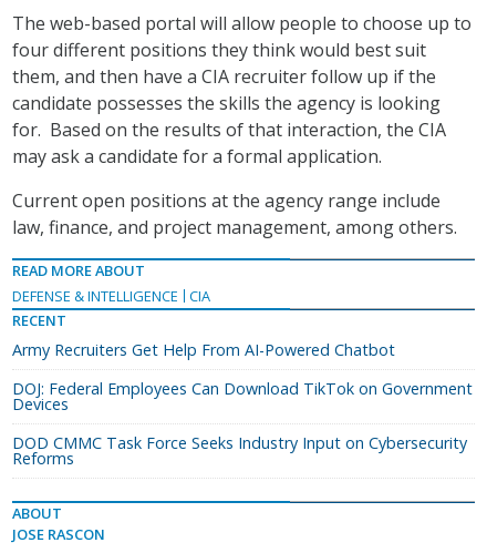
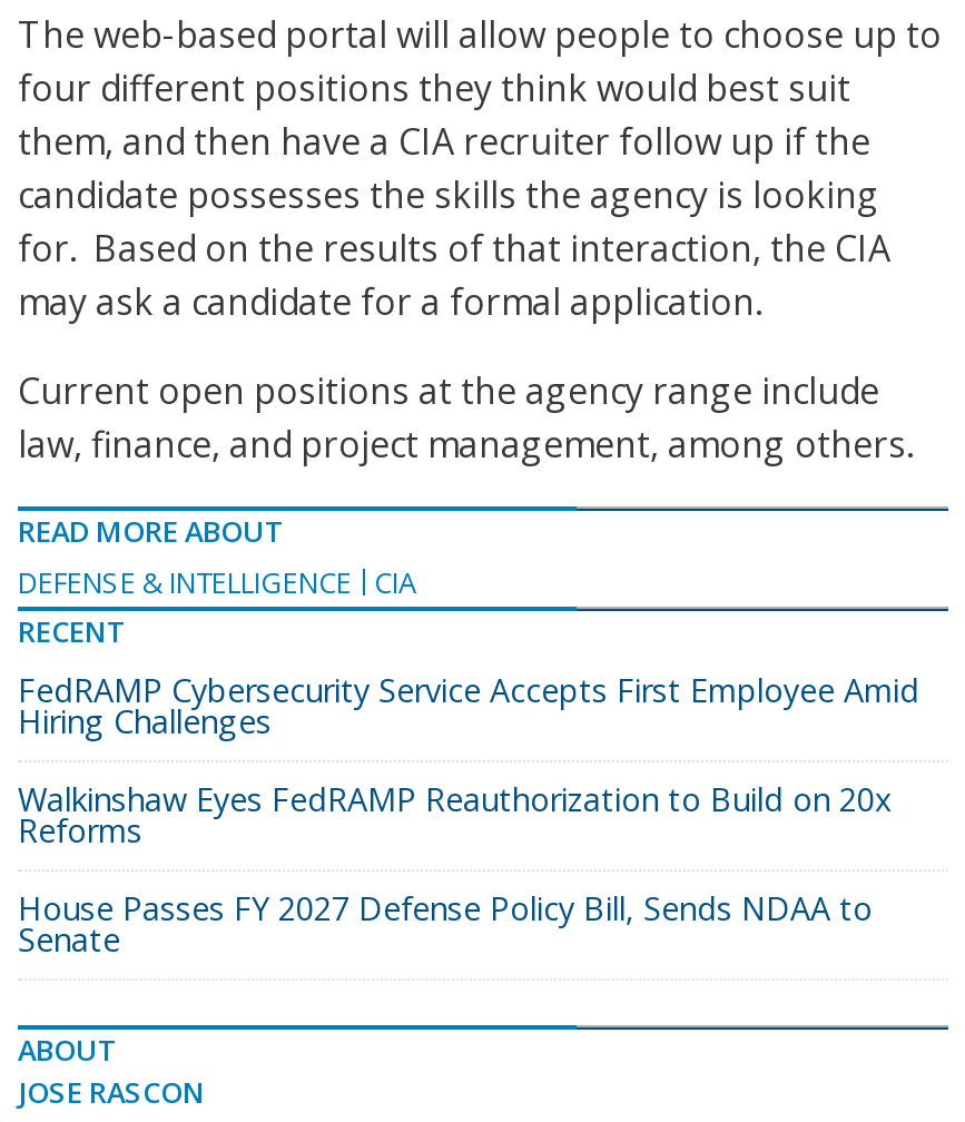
- Army Recruiters Get Help From AI-Powered Chatbot
- DOJ: Federal Employees Can Download TikTok on Government
- Devices
- DOD CMMC Task Force Seeks Industry Input on Cybersecurity
+ FedRAMP Cybersecurity Service Accepts First Employee Amid
+ Hiring Challenges
+ Walkinshaw Eyes FedRAMP Reauthorization to Build on 20x

moved up: Reforms

+ House Passes FY 2027 Defense Policy Bill, Sends NDAA to
+ Senate
